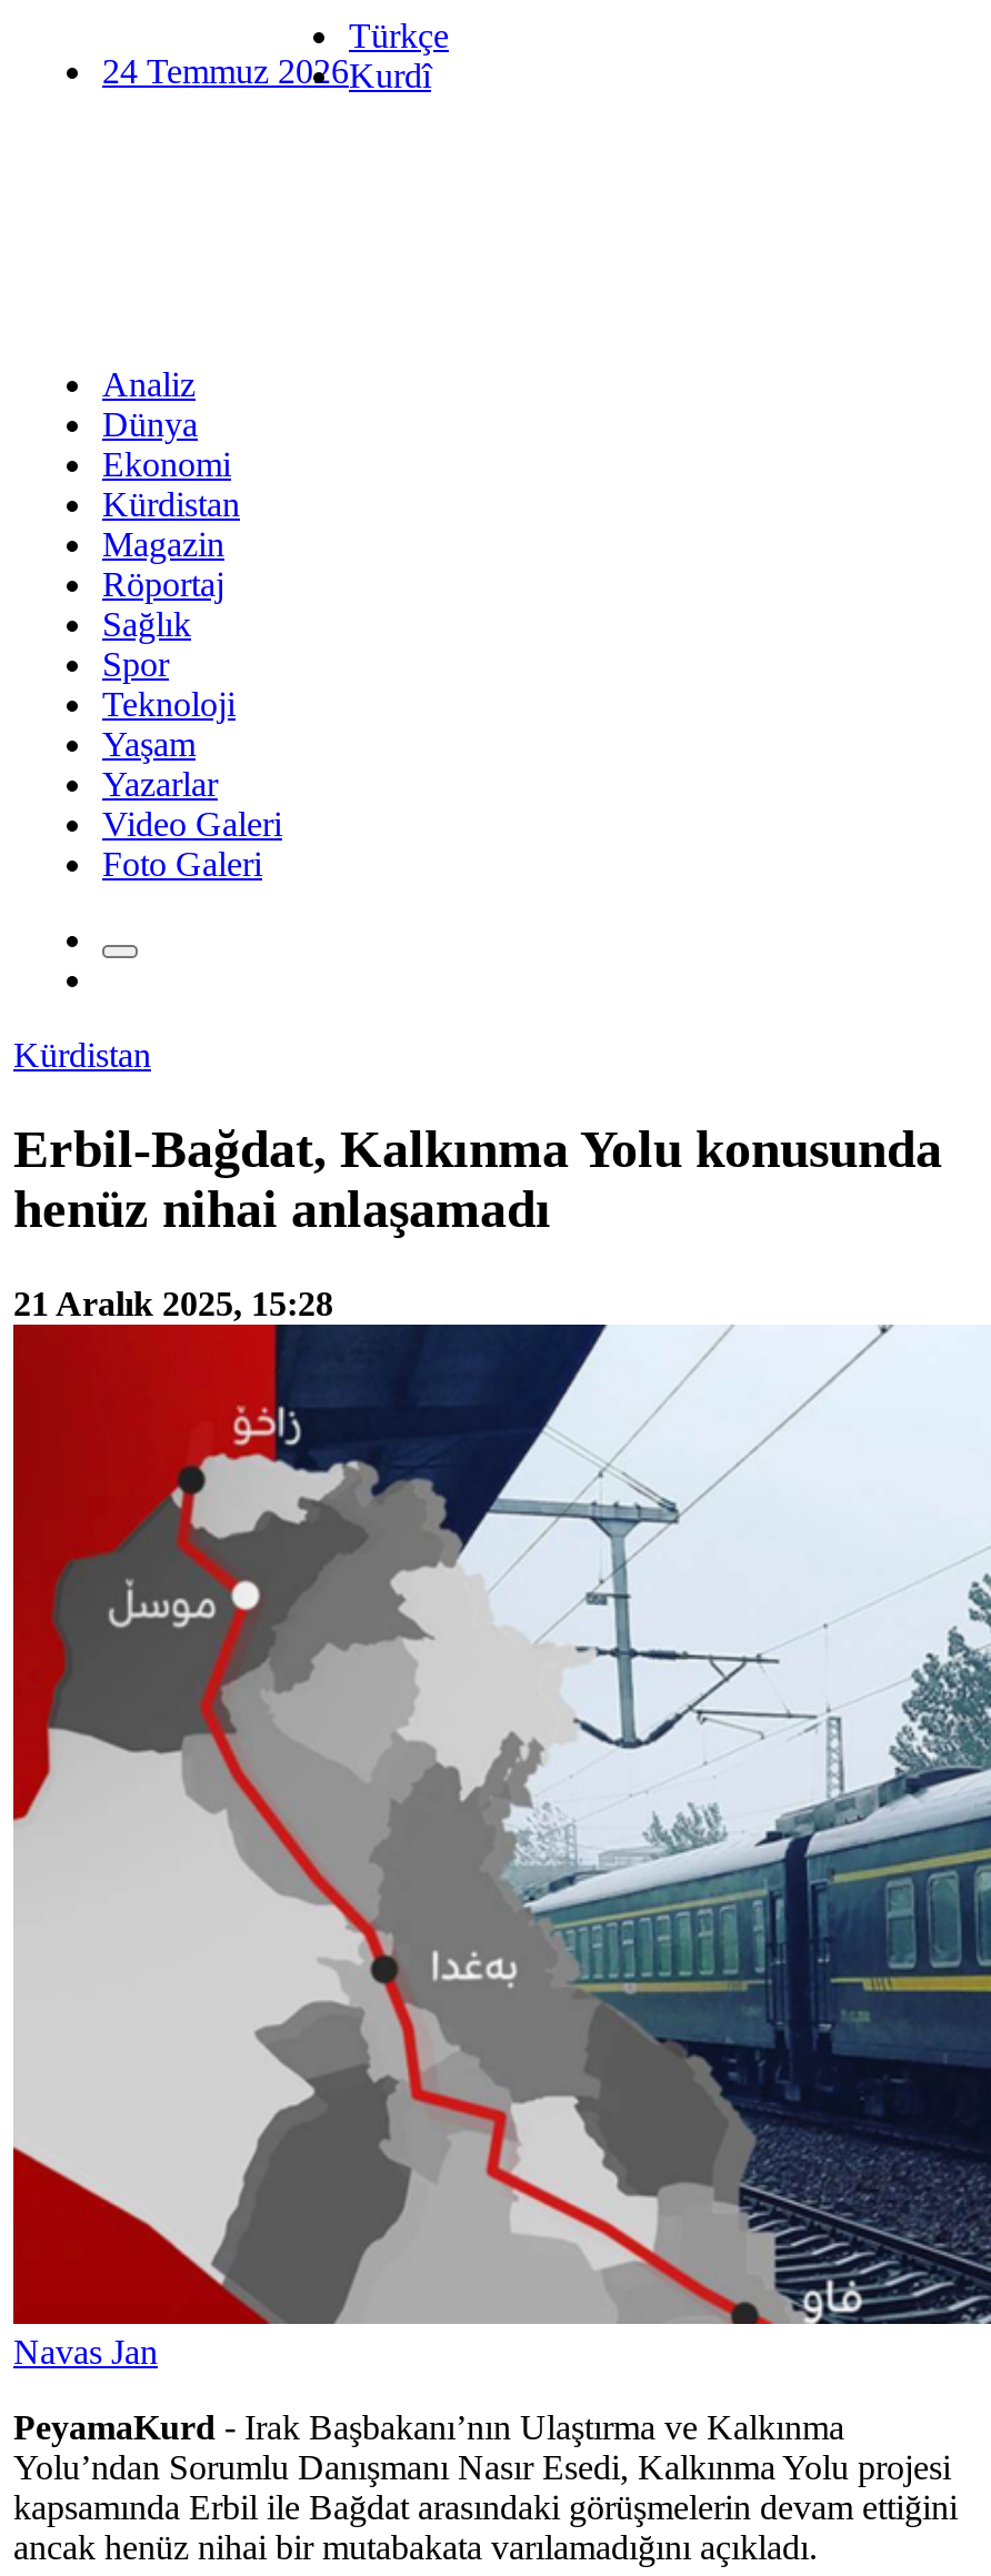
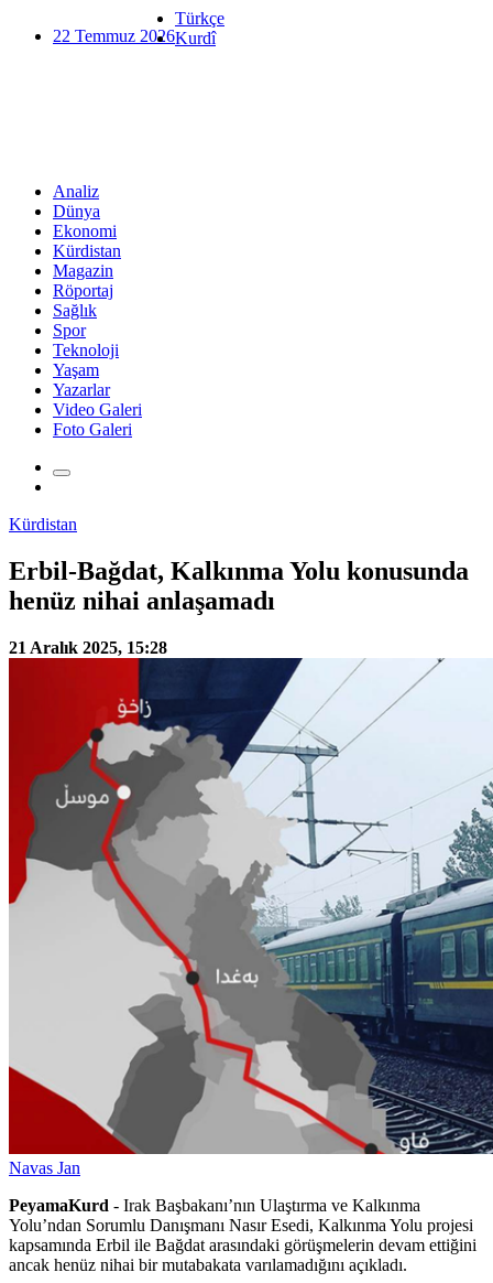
- 24 Temmuz 2026 Kurdî
+ 22 Temmuz 2026 Kurdî
